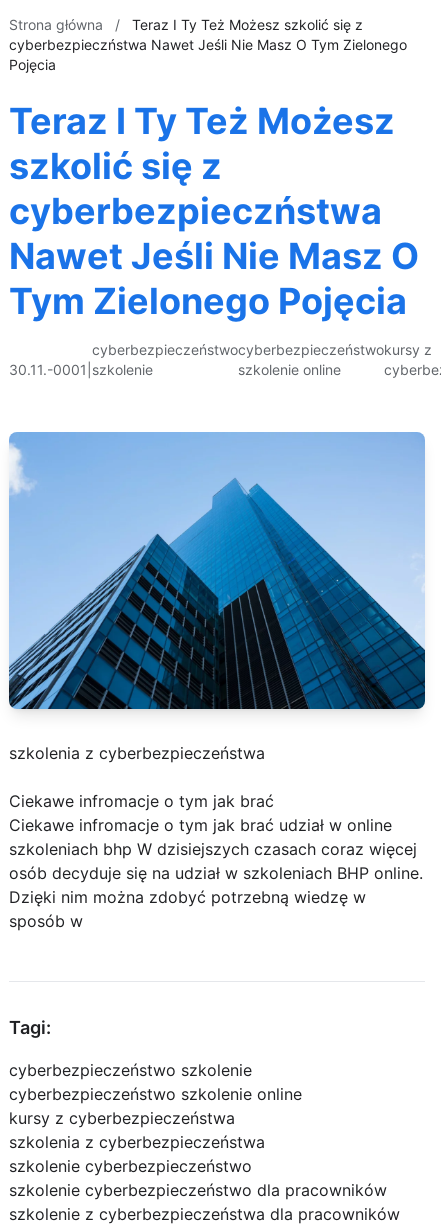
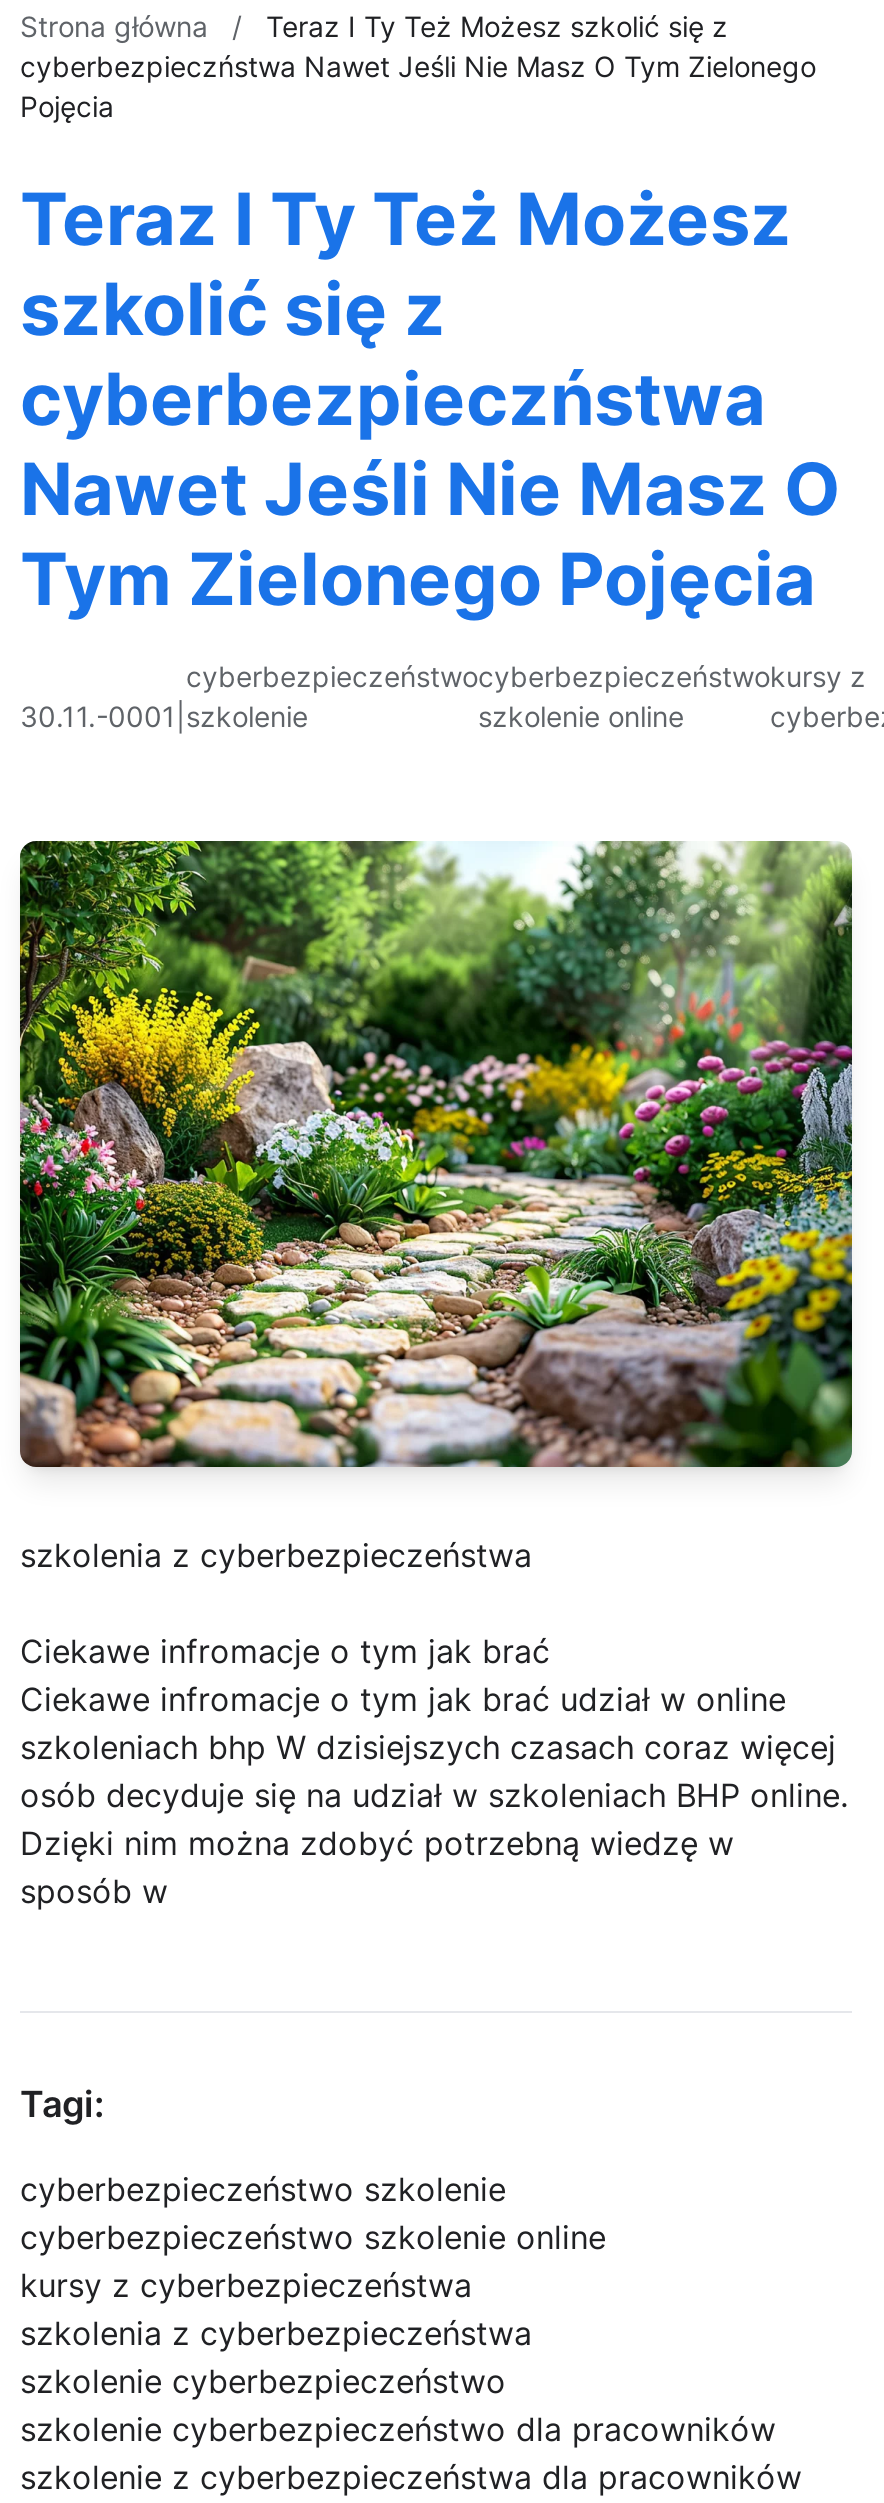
- [image]
+ [image]
